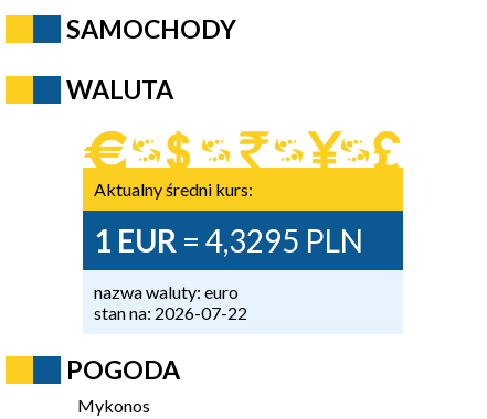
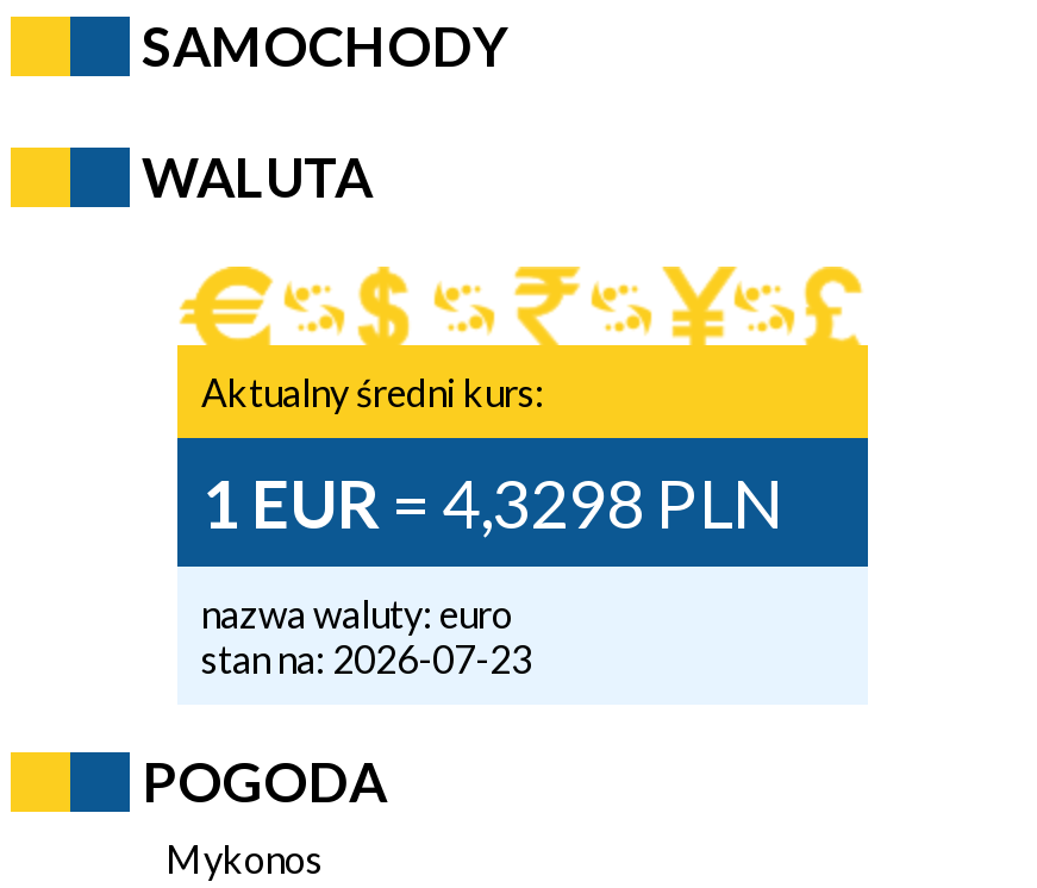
- 1 EUR = 4,3295 PLN
+ 1 EUR = 4,3298 PLN

- stan na: 2026-07-22
+ stan na: 2026-07-23
